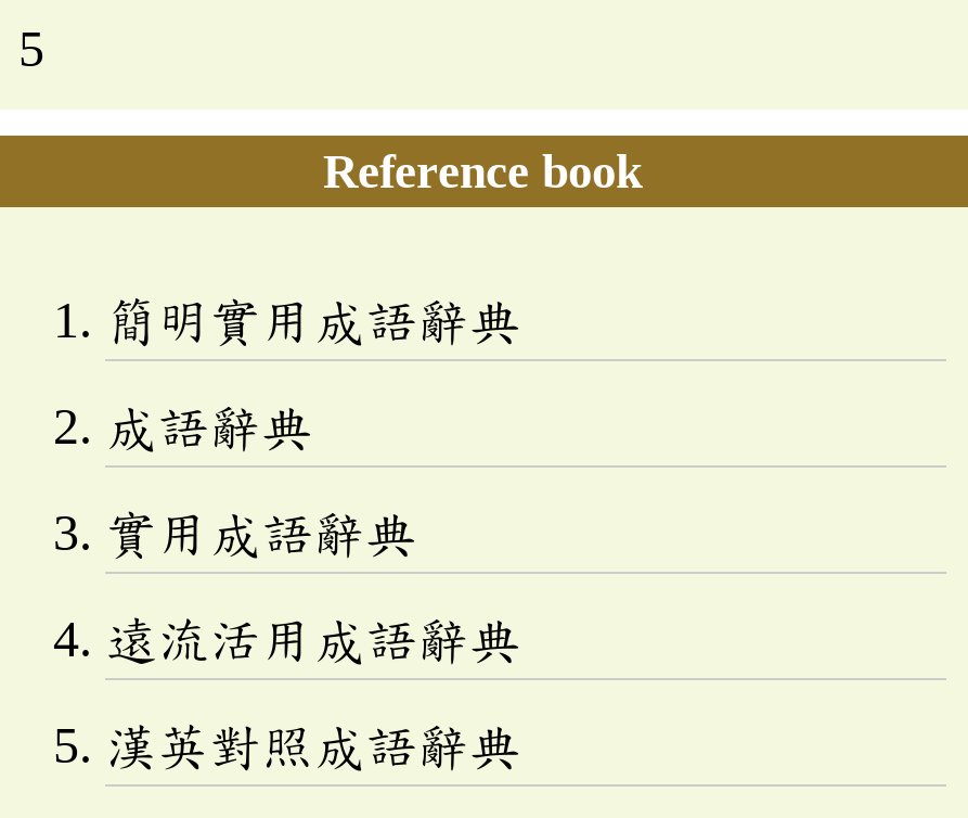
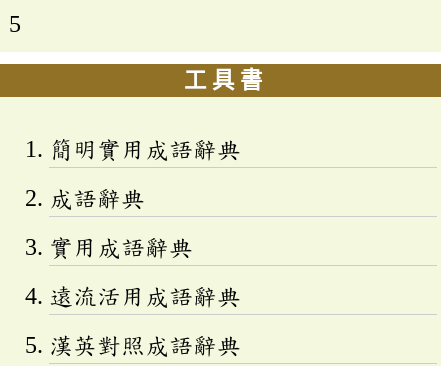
- Reference book
+ 工 具 書
